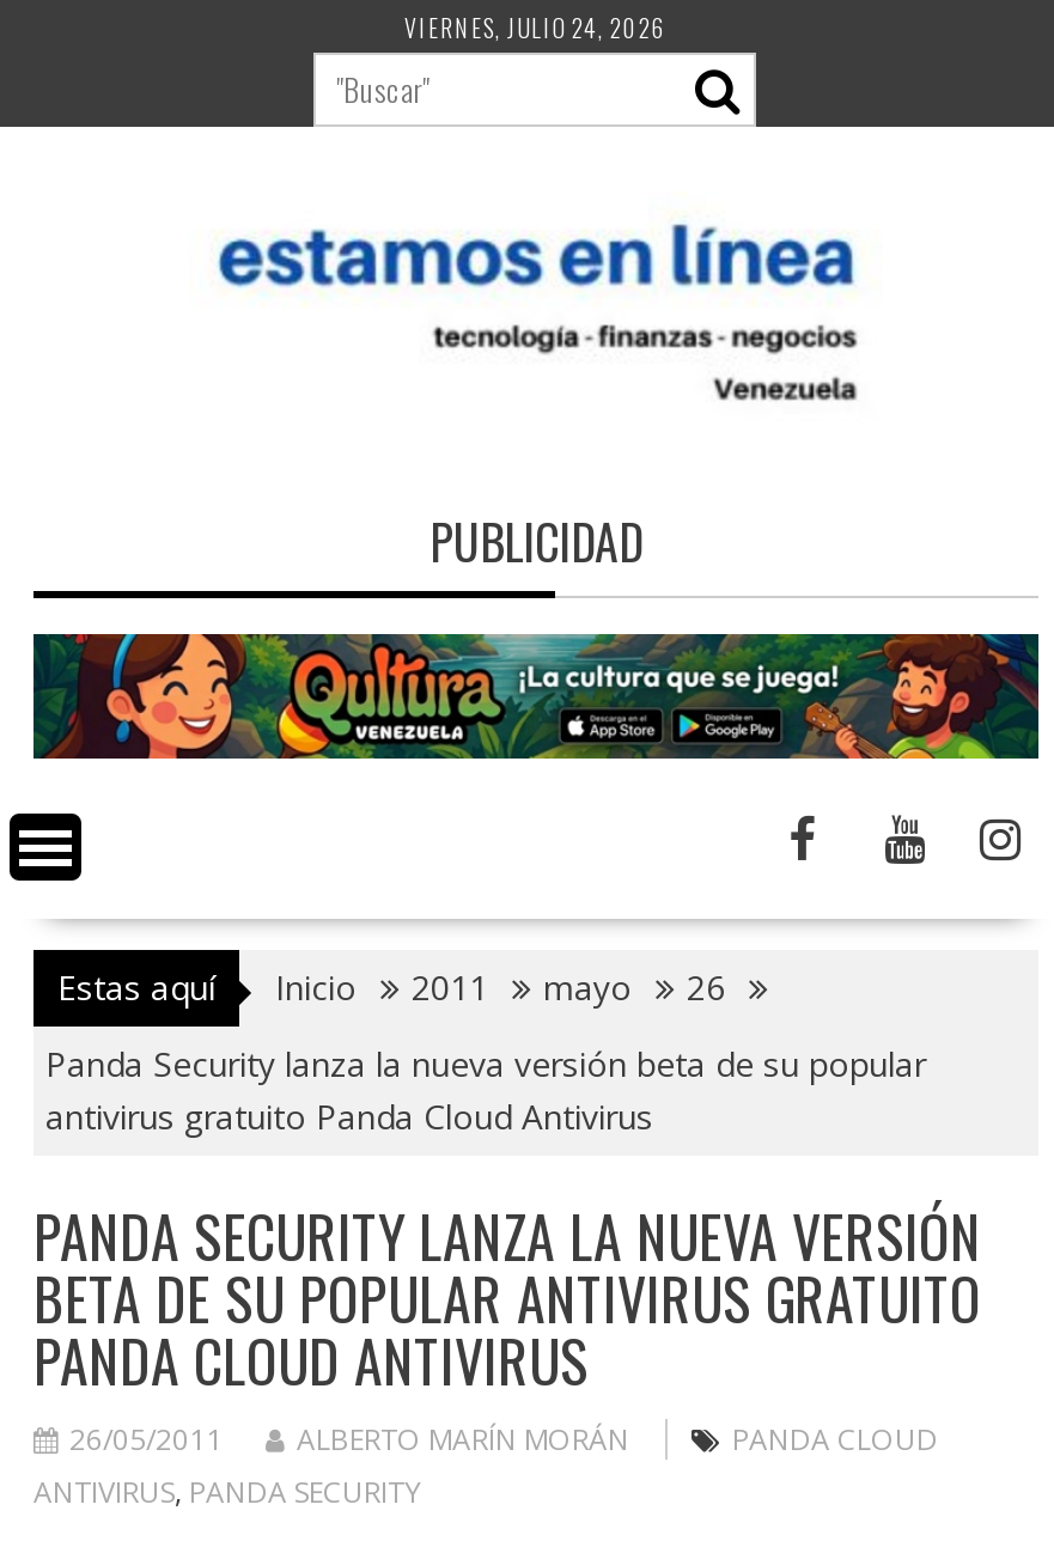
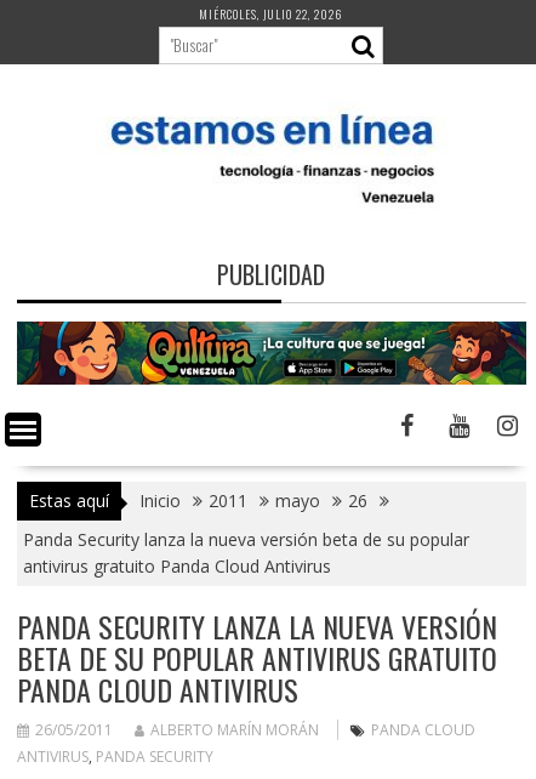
- VIERNES, JULIO 24, 2026
+ MIÉRCOLES, JULIO 22, 2026
